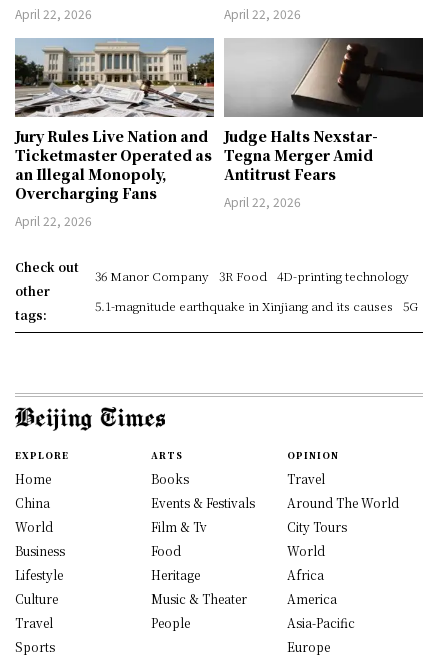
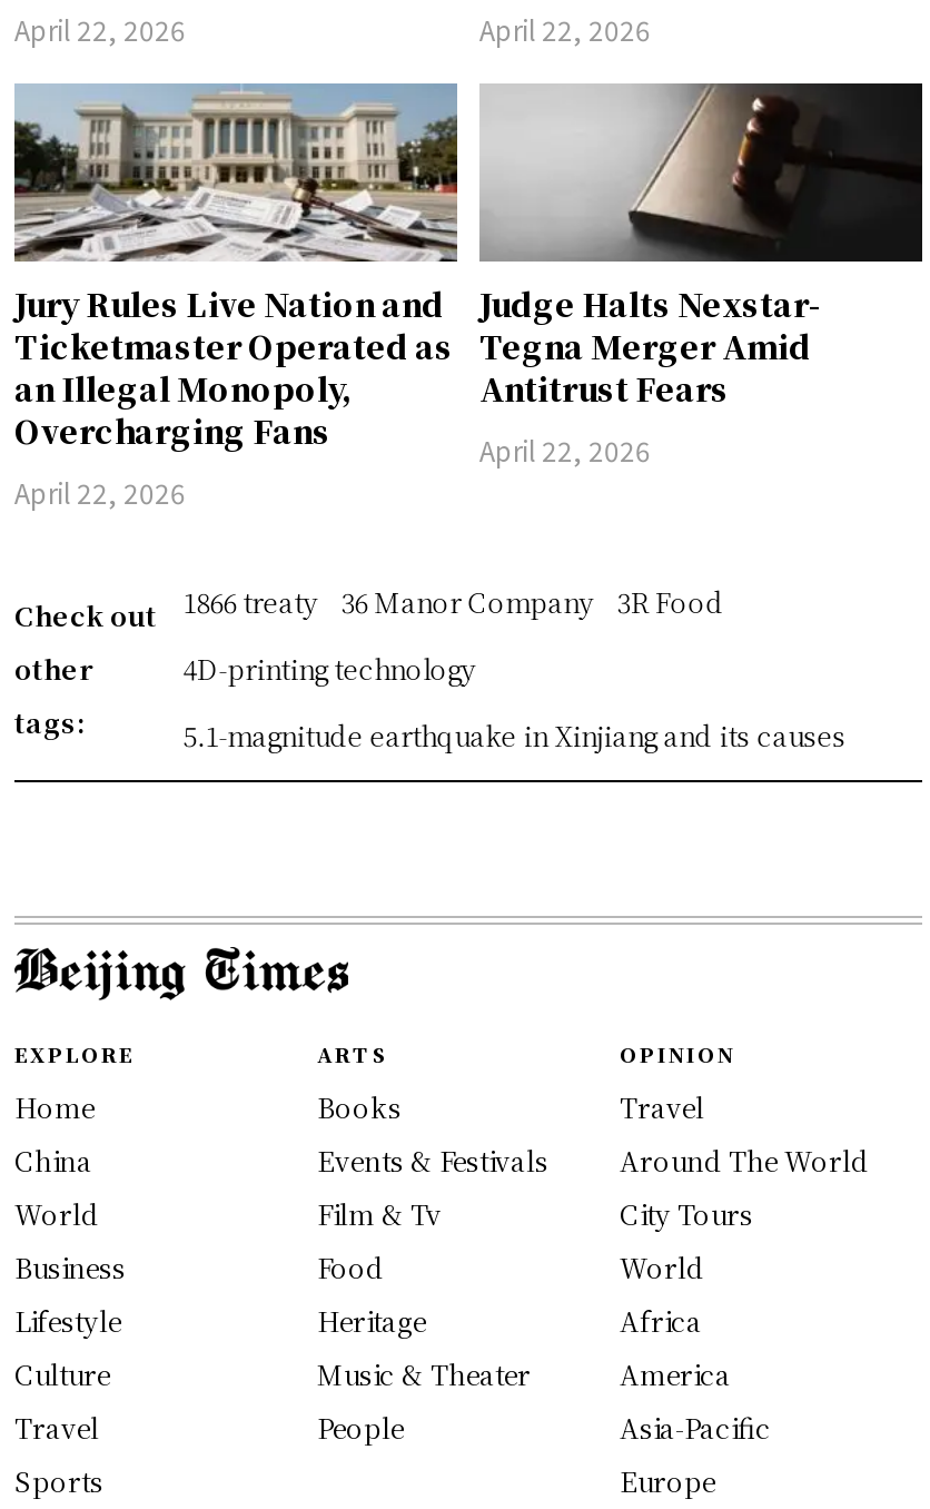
- 36 Manor Company 3R Food 4D-printing technology
- 5.1-magnitude earthquake in Xinjiang and its causes 5G
+ 1866 treaty 36 Manor Company 3R Food
+ 4D-printing technology
+ 5.1-magnitude earthquake in Xinjiang and its causes
